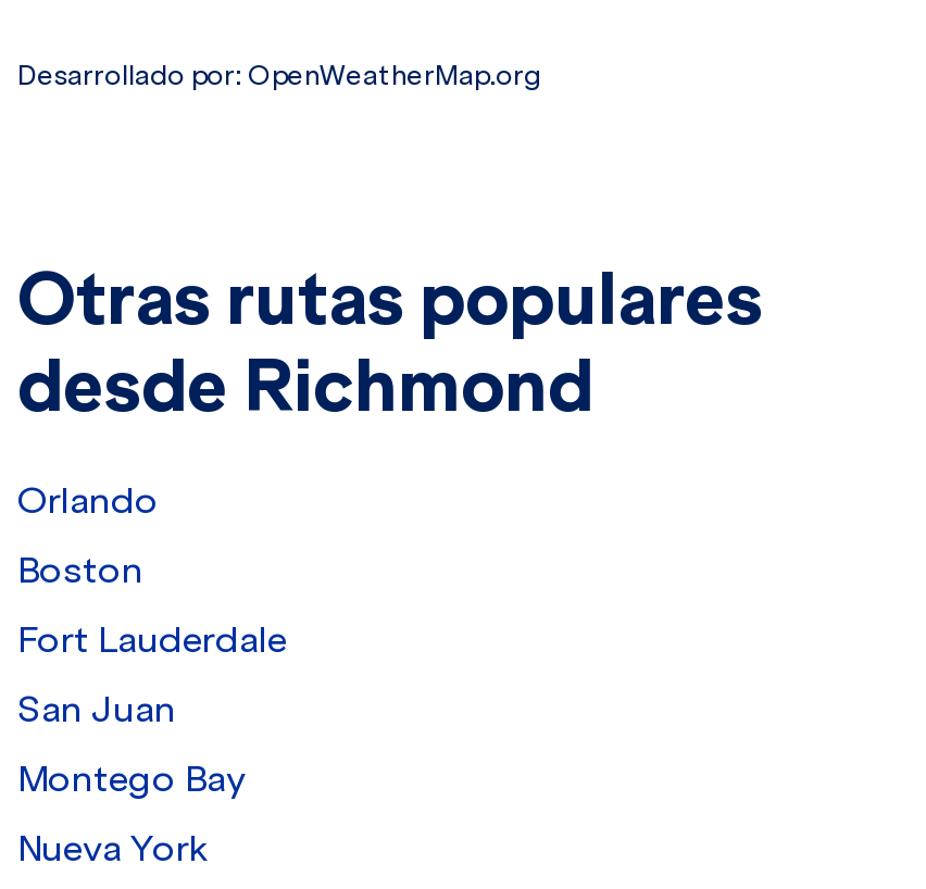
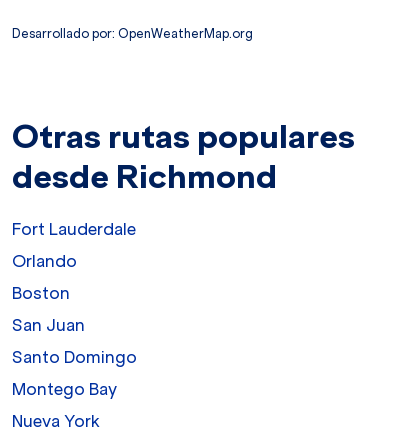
moved up: Fort Lauderdale

+ Santo Domingo
